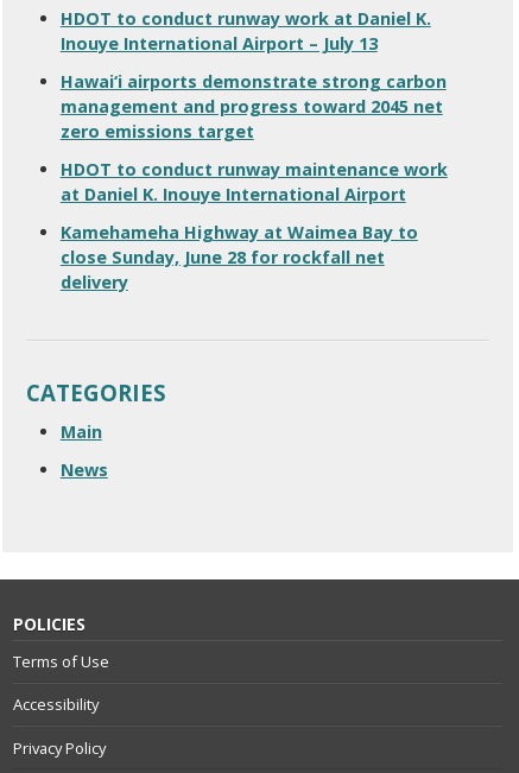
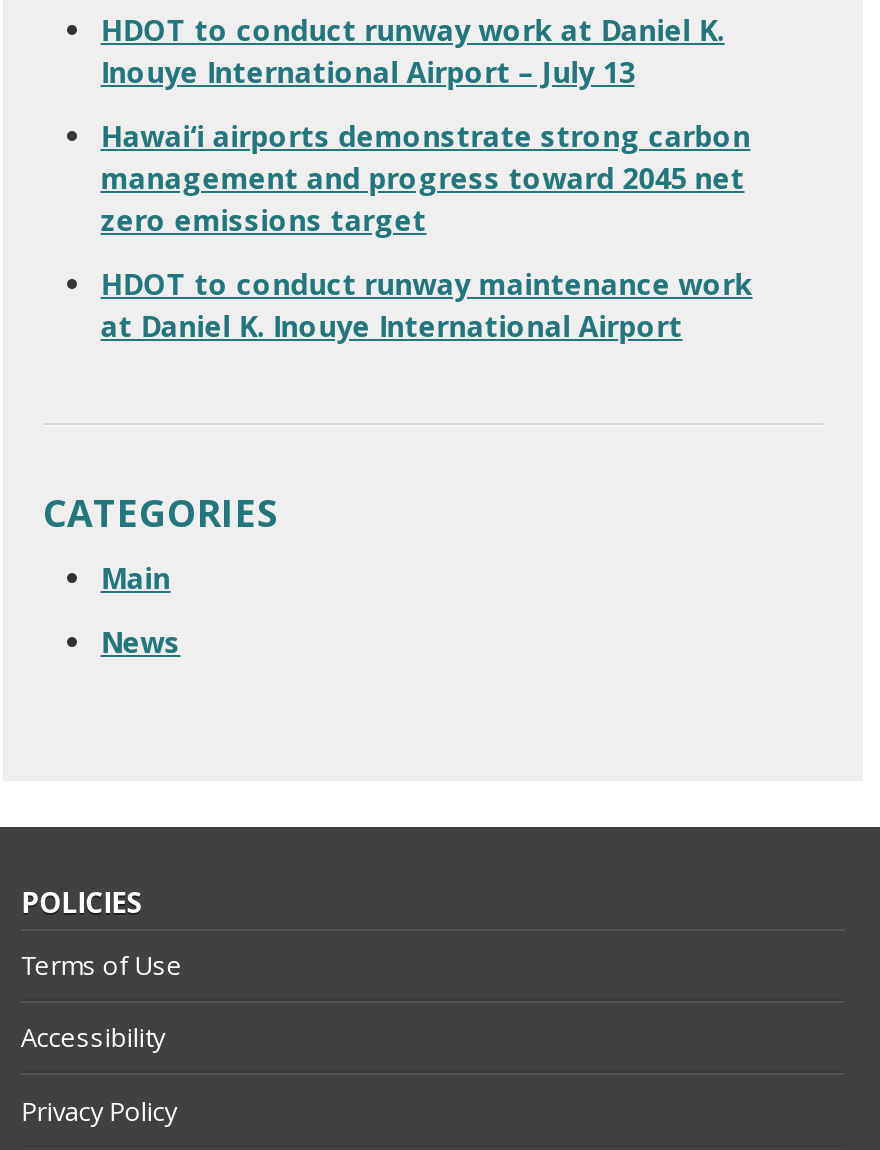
- Kamehameha Highway at Waimea Bay to
- close Sunday, June 28 for rockfall net
- delivery
